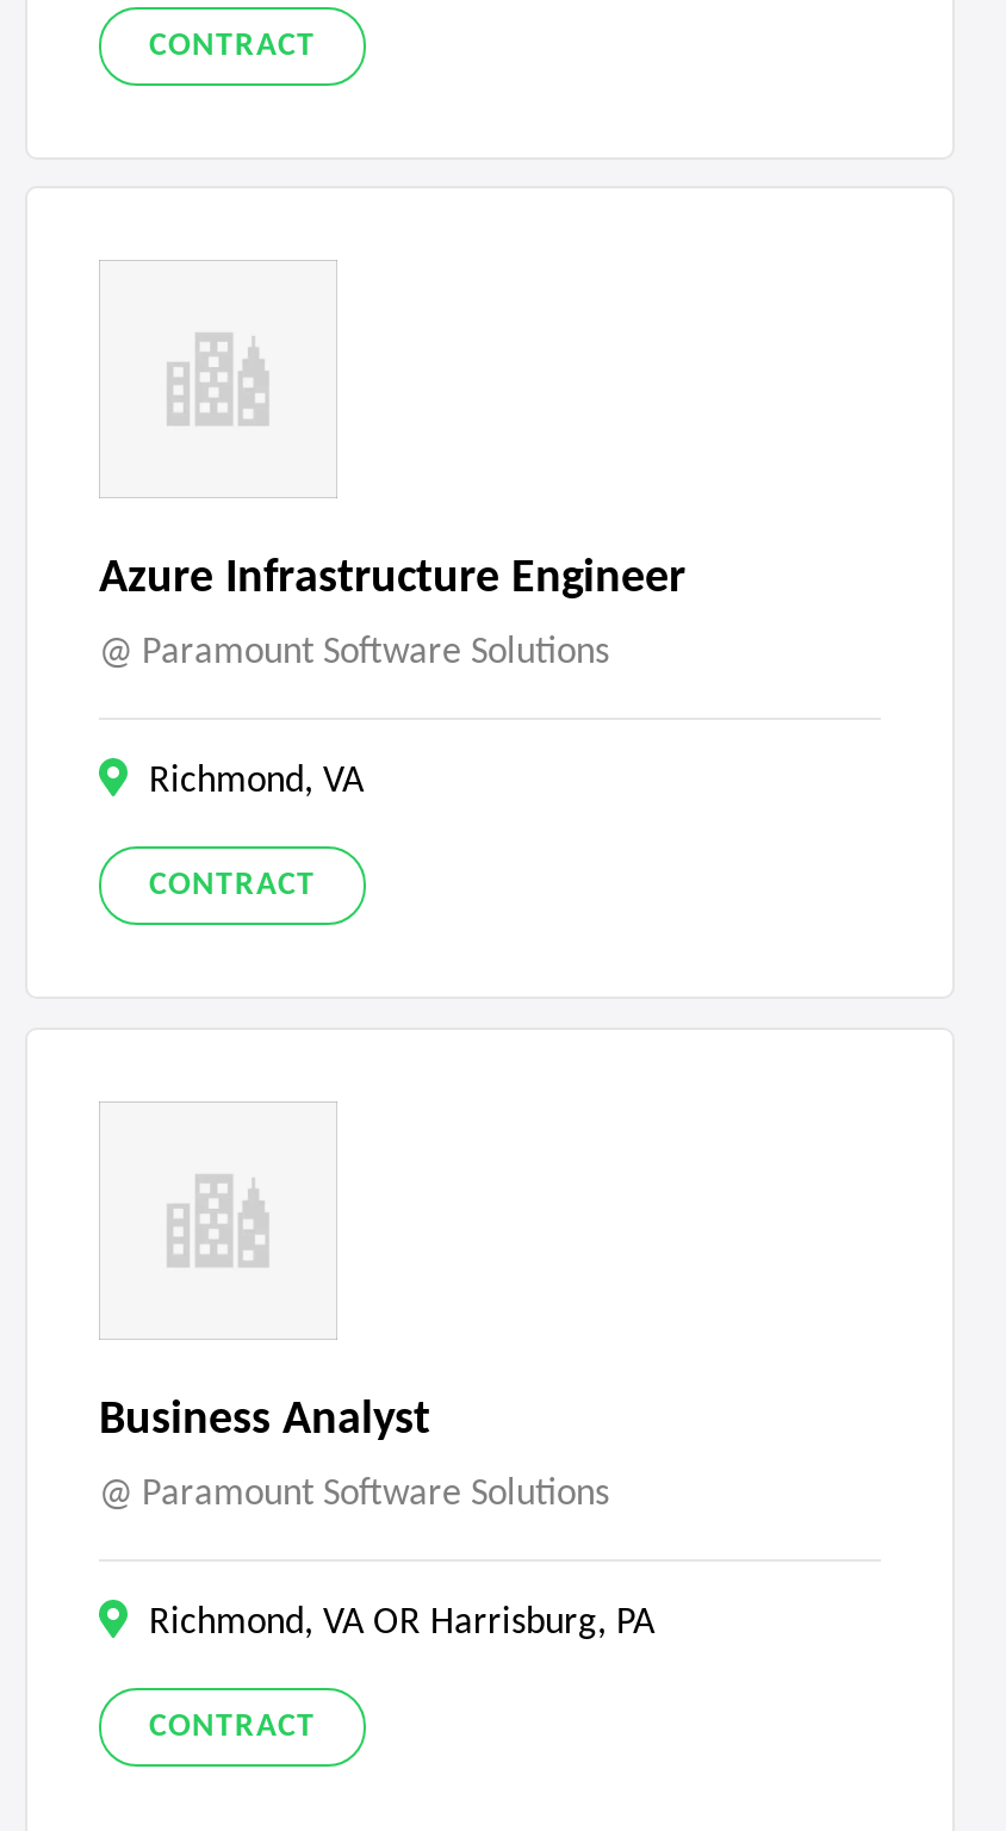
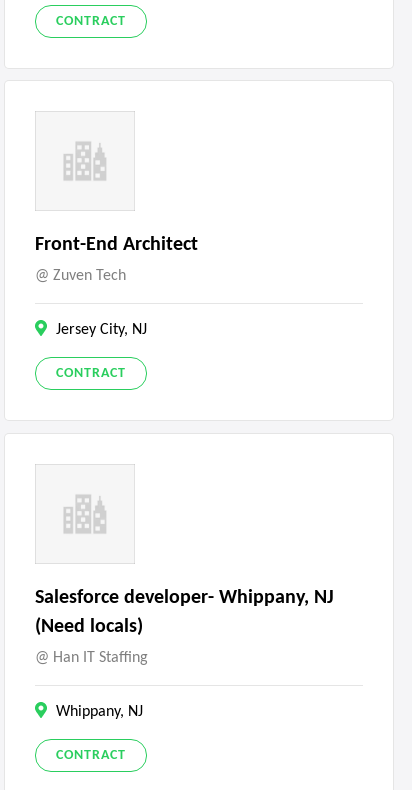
- Azure Infrastructure Engineer
+ Front-End Architect

- Paramount Software Solutions
+ Zuven Tech

- Richmond, VA
+ Jersey City, NJ

- Business Analyst
+ Salesforce developer- Whippany, NJ
+ (Need locals)

- Paramount Software Solutions
+ Han IT Staffing

- Richmond, VA OR Harrisburg, PA
+ Whippany, NJ
